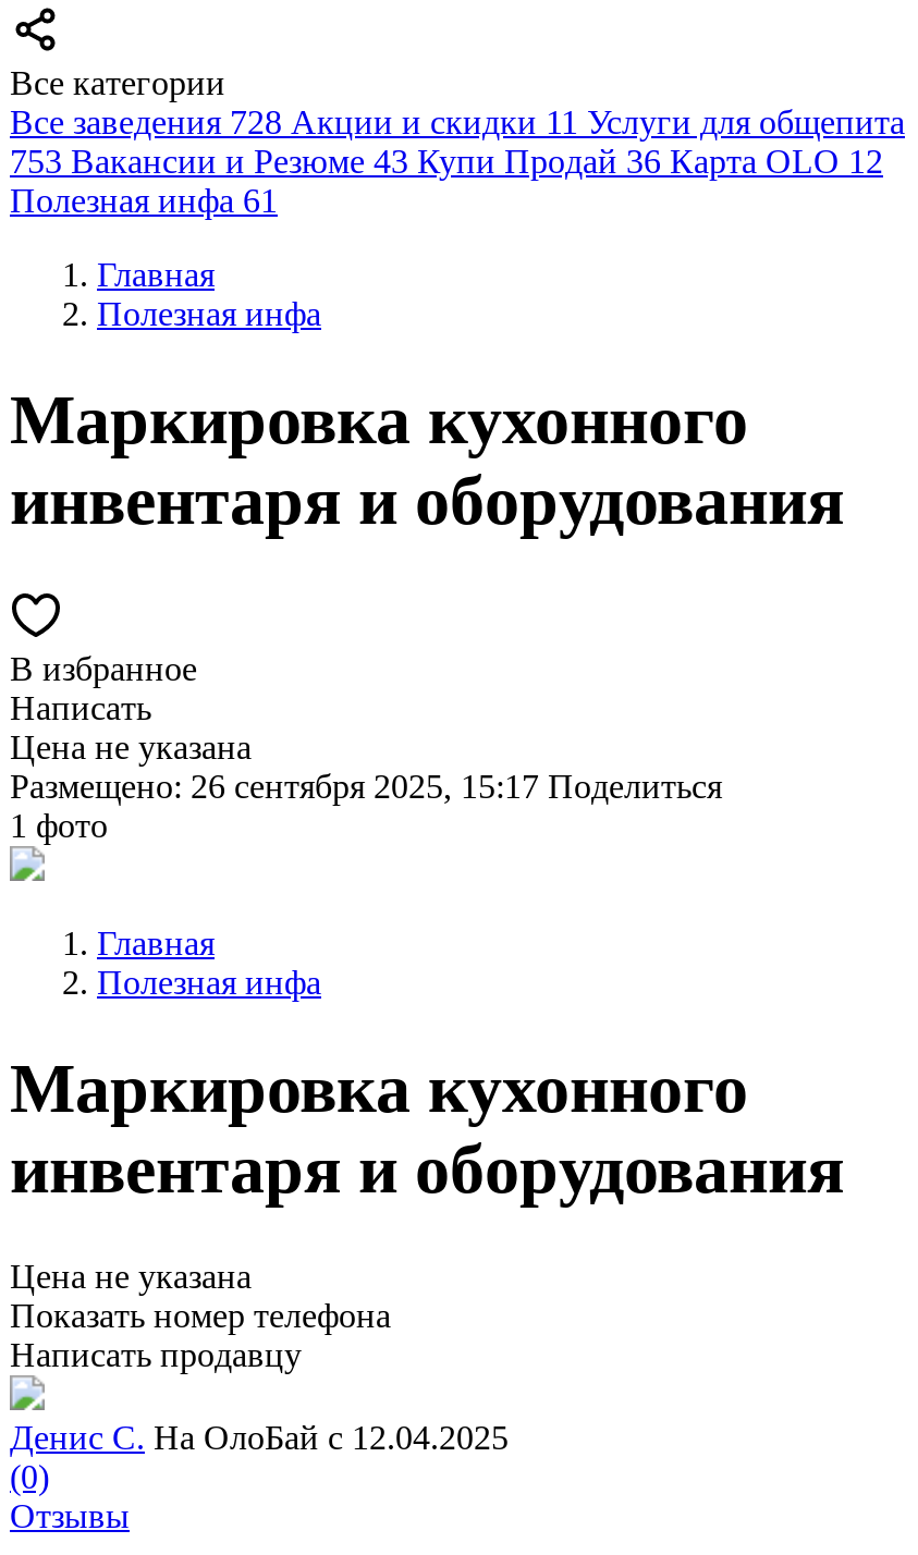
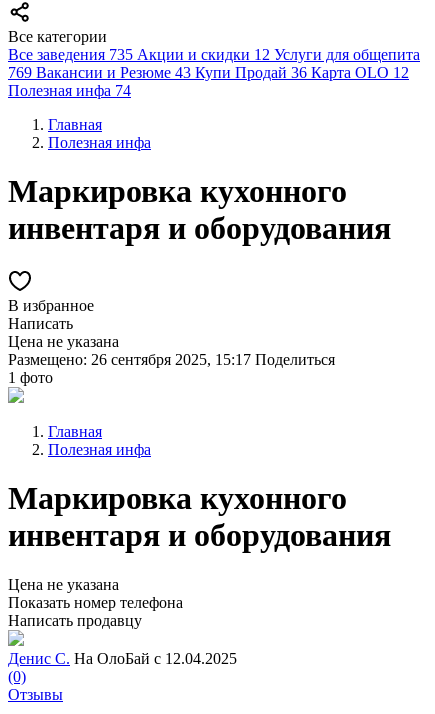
- Все заведения 728 Акции и скидки 11 Услуги для общепита
+ Все заведения 735 Акции и скидки 12 Услуги для общепита

- 753 Вакансии и Резюме 43 Купи Продай 36 Карта OLO 12
+ 769 Вакансии и Резюме 43 Купи Продай 36 Карта OLO 12

- Полезная инфа 61
+ Полезная инфа 74
